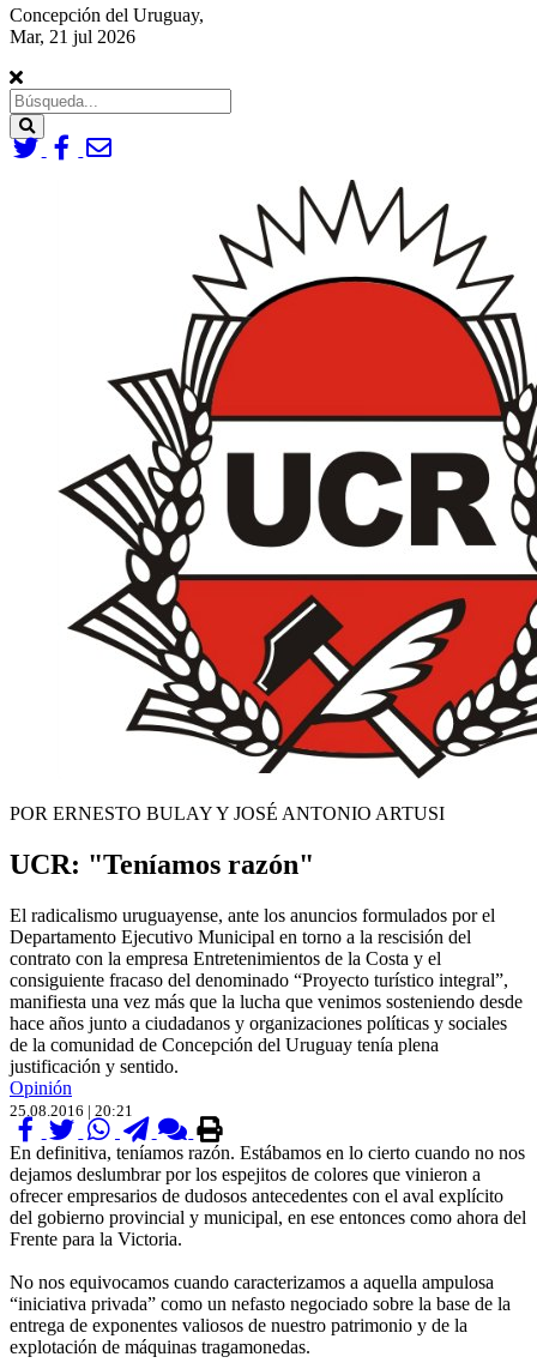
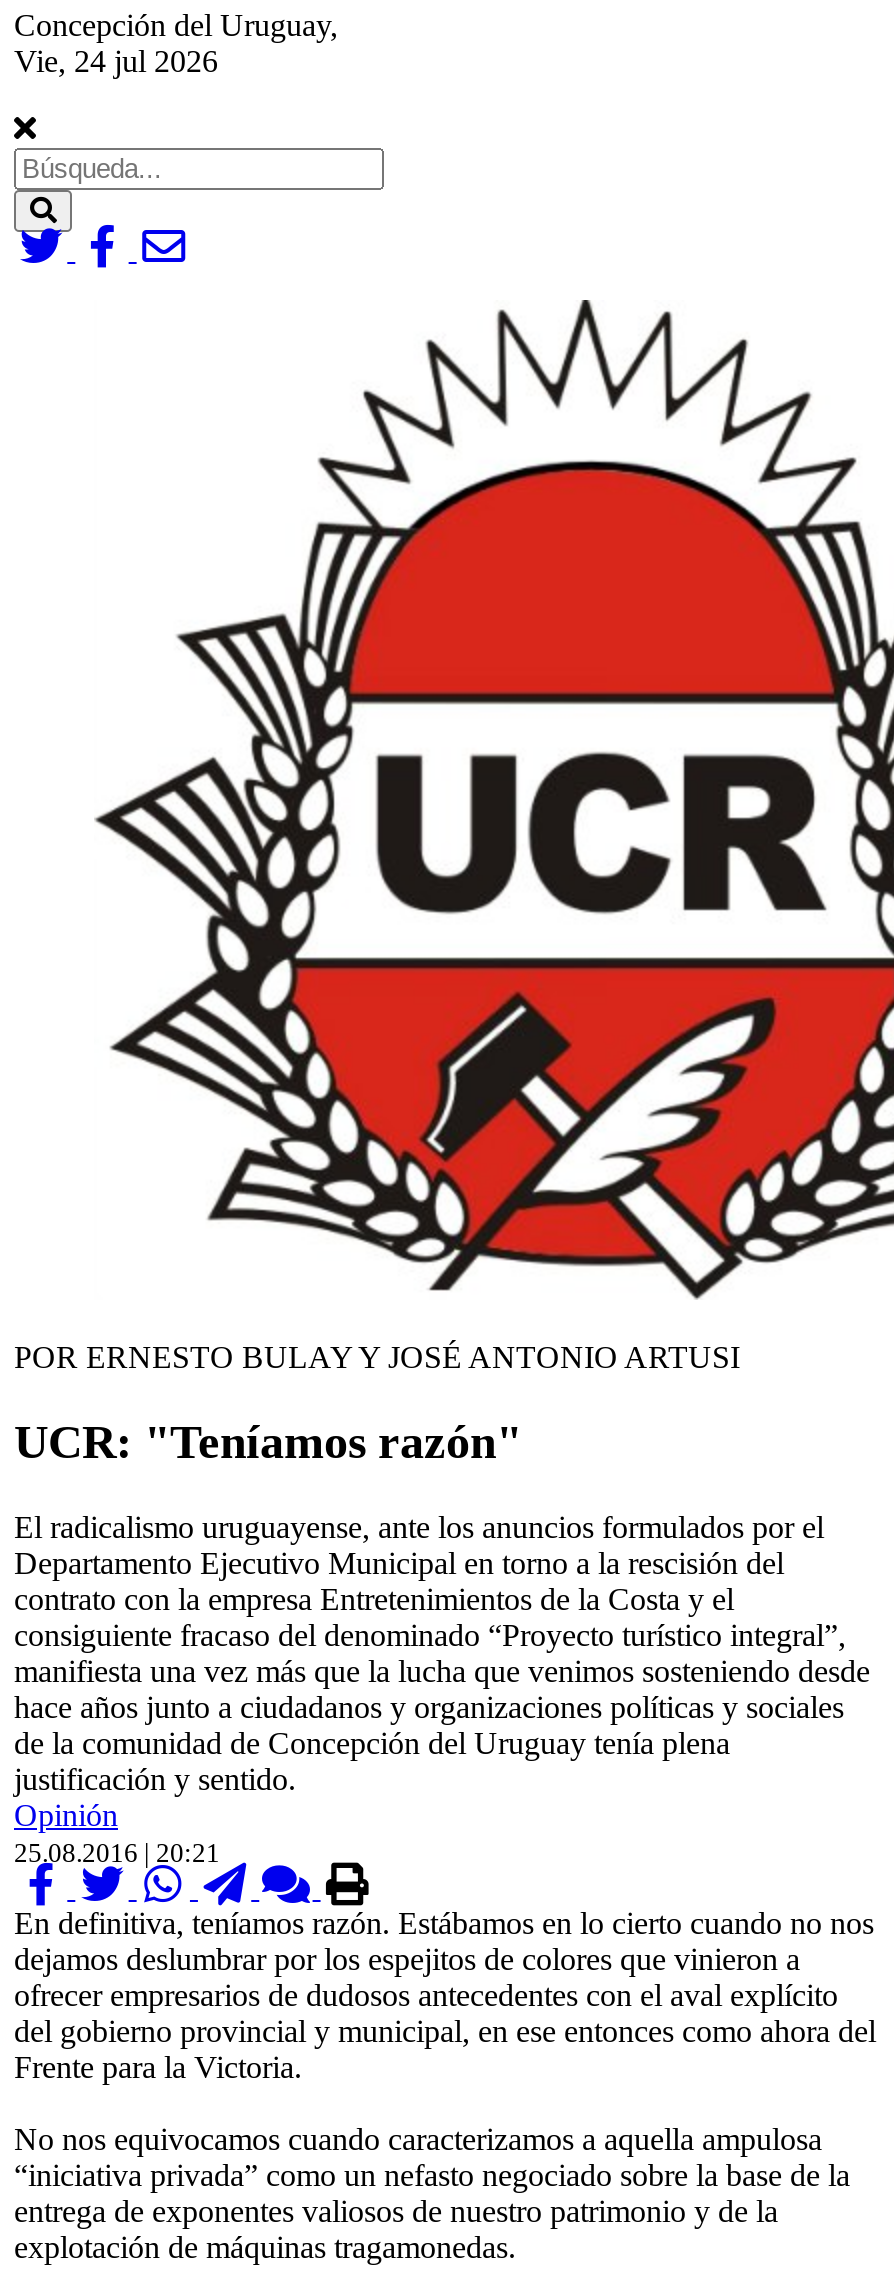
- Mar, 21 jul 2026
+ Vie, 24 jul 2026
